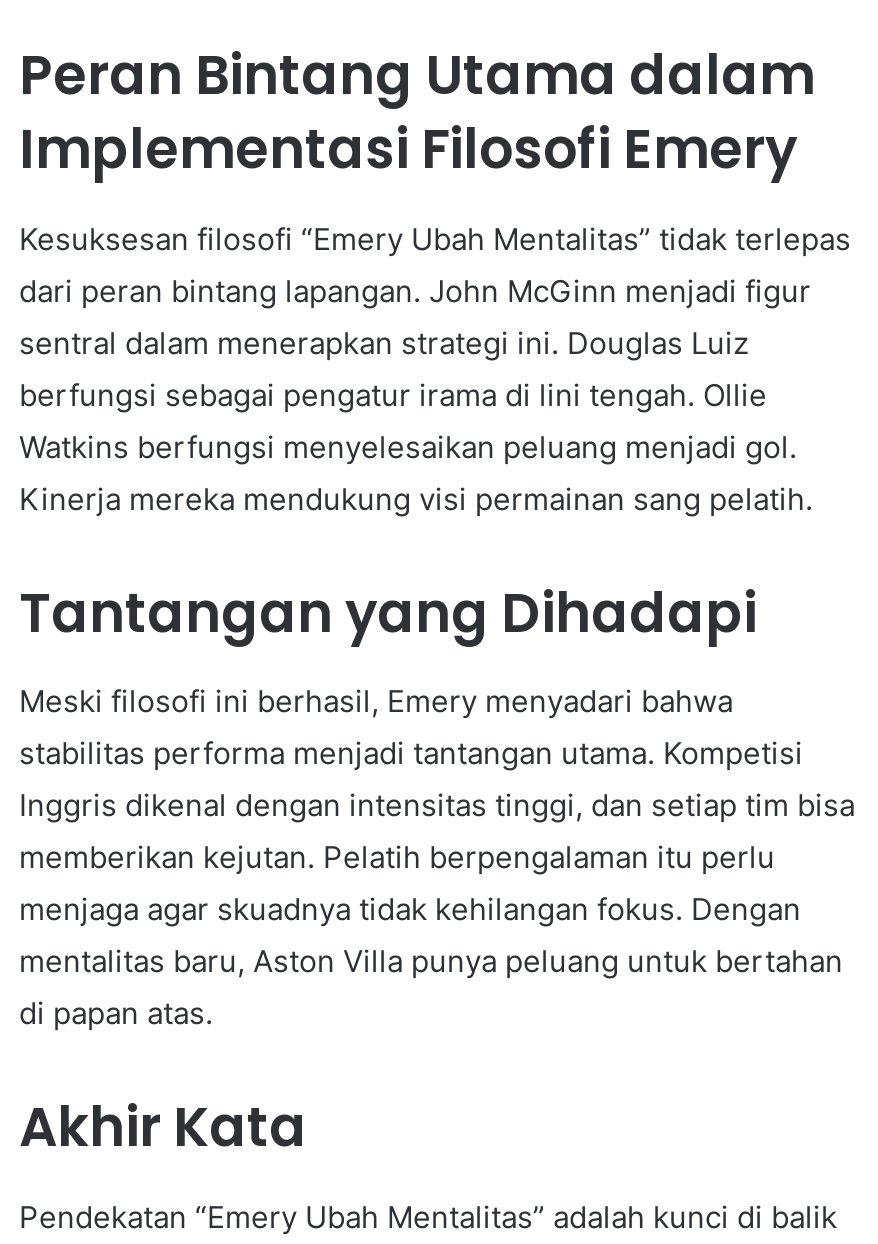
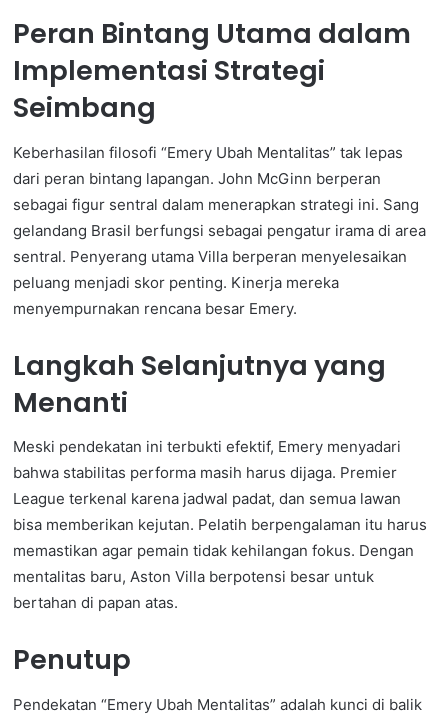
- Implementasi Filosofi Emery
- Kesuksesan filosofi “Emery Ubah Mentalitas” tidak terlepas
- dari peran bintang lapangan. John McGinn menjadi figur
- sentral dalam menerapkan strategi ini. Douglas Luiz
- berfungsi sebagai pengatur irama di lini tengah. Ollie
- Watkins berfungsi menyelesaikan peluang menjadi gol.
- Kinerja mereka mendukung visi permainan sang pelatih.
+ Implementasi Strategi
+ Seimbang
+ Keberhasilan filosofi “Emery Ubah Mentalitas” tak lepas
+ dari peran bintang lapangan. John McGinn berperan
+ sebagai figur sentral dalam menerapkan strategi ini. Sang
+ gelandang Brasil berfungsi sebagai pengatur irama di area
+ sentral. Penyerang utama Villa berperan menyelesaikan
+ peluang menjadi skor penting. Kinerja mereka
+ menyempurnakan rencana besar Emery.

- Tantangan yang Dihadapi
- Meski filosofi ini berhasil, Emery menyadari bahwa
- stabilitas performa menjadi tantangan utama. Kompetisi
- Inggris dikenal dengan intensitas tinggi, dan setiap tim bisa
- memberikan kejutan. Pelatih berpengalaman itu perlu
- menjaga agar skuadnya tidak kehilangan fokus. Dengan
- mentalitas baru, Aston Villa punya peluang untuk bertahan
- di papan atas.
+ Langkah Selanjutnya yang
+ Menanti
+ Meski pendekatan ini terbukti efektif, Emery menyadari
+ bahwa stabilitas performa masih harus dijaga. Premier
+ League terkenal karena jadwal padat, dan semua lawan
+ bisa memberikan kejutan. Pelatih berpengalaman itu harus
+ memastikan agar pemain tidak kehilangan fokus. Dengan
+ mentalitas baru, Aston Villa berpotensi besar untuk
+ bertahan di papan atas.

- Akhir Kata
+ Penutup
